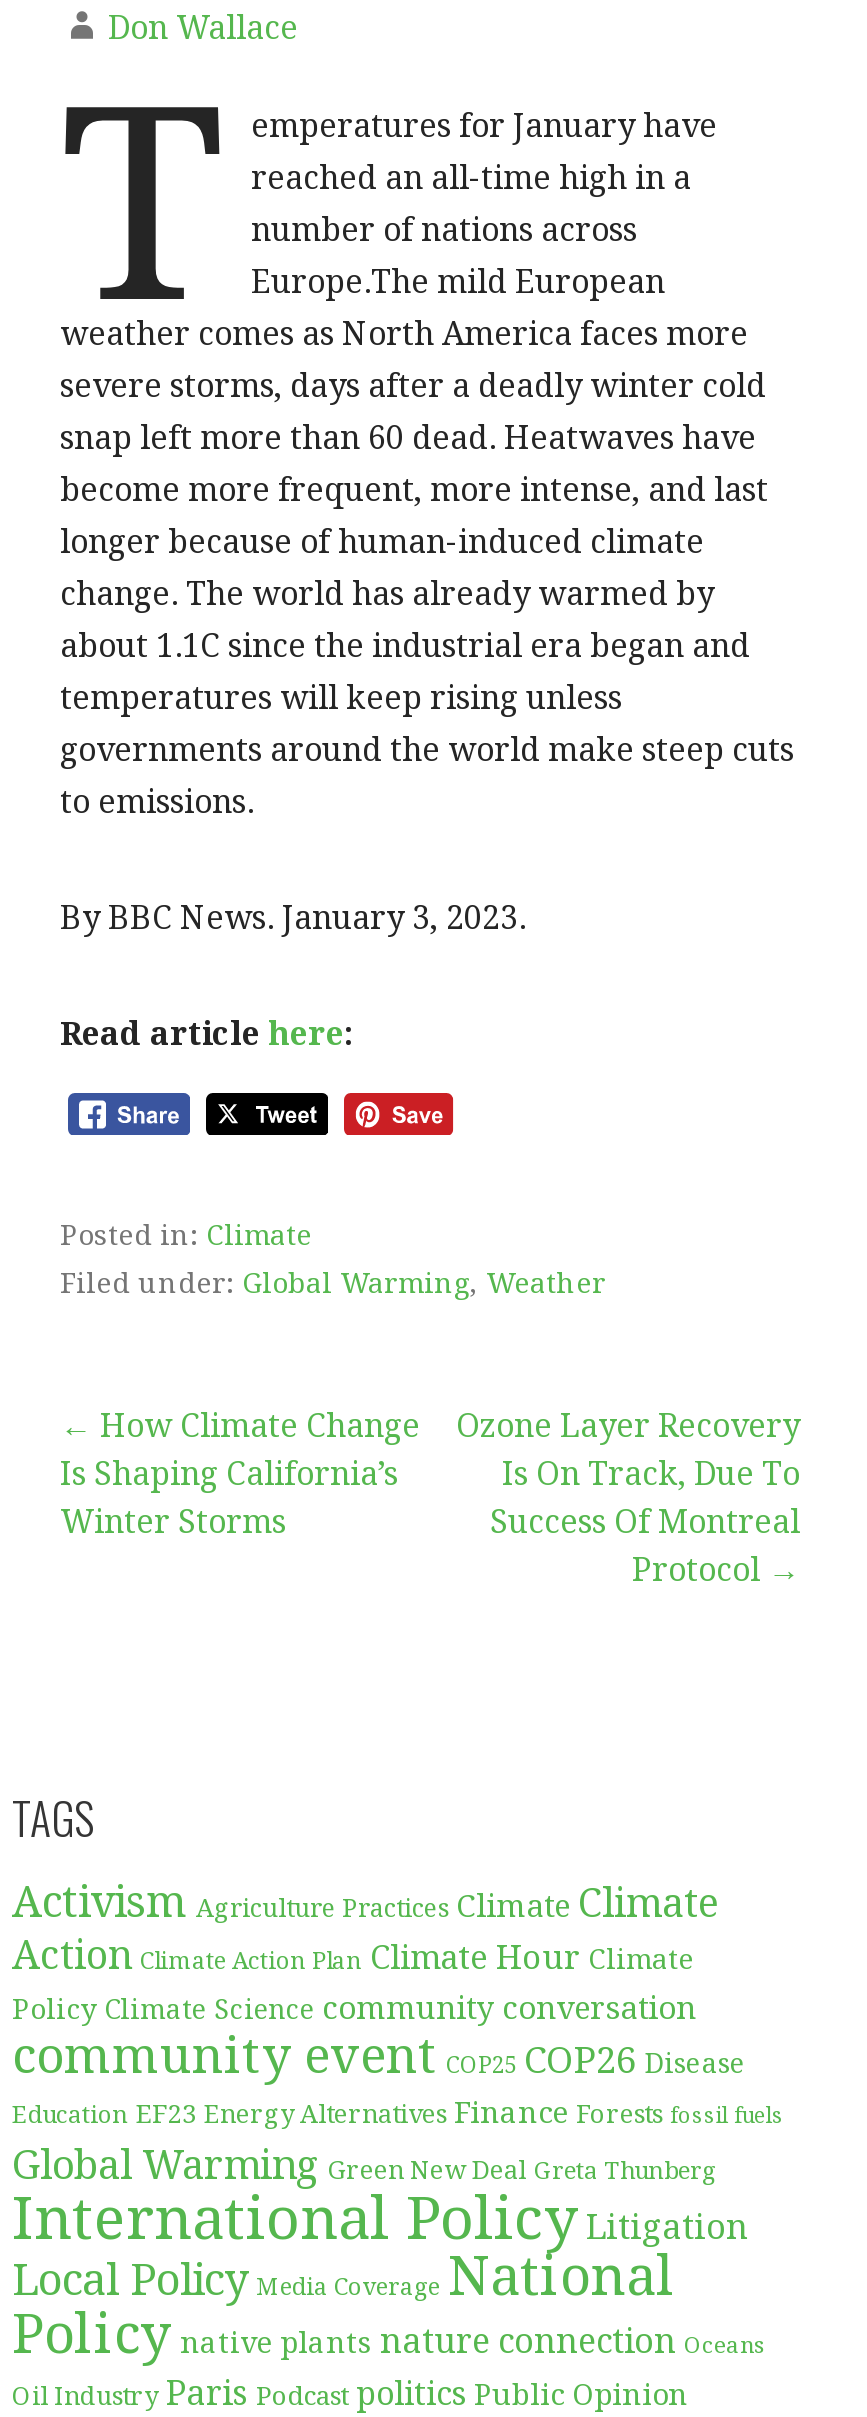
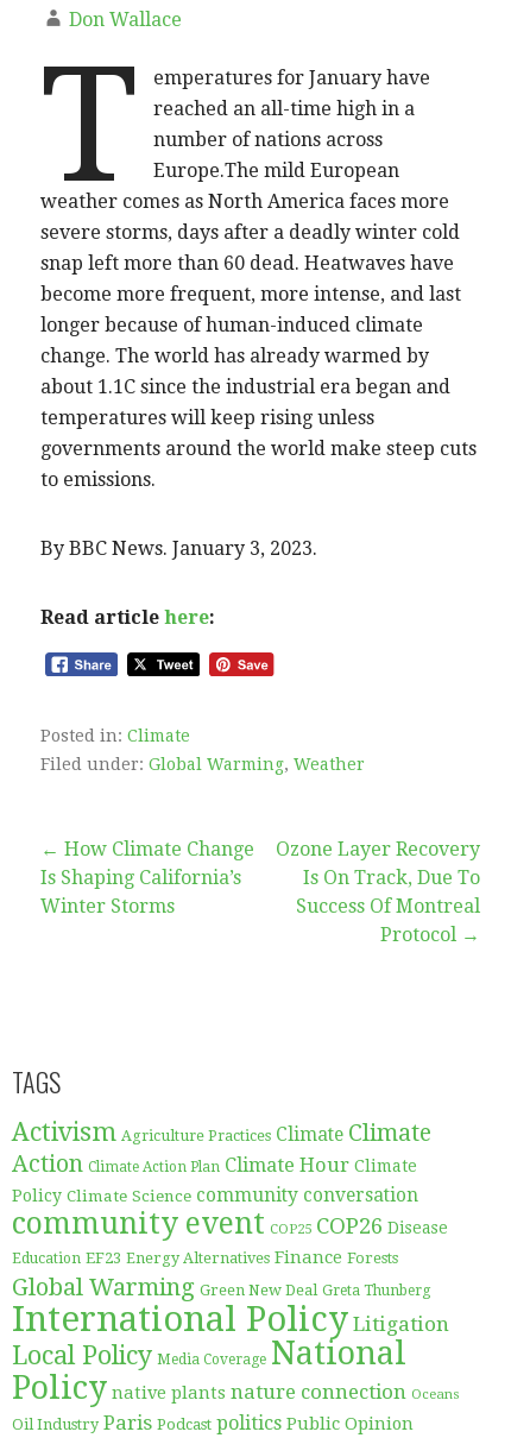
- Education EF23 Energy Alternatives Finance Forests fossil fuels
+ Education EF23 Energy Alternatives Finance Forests
